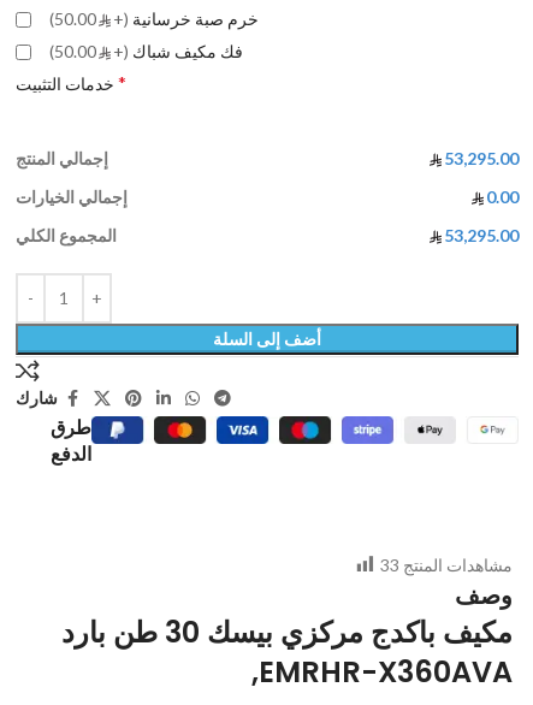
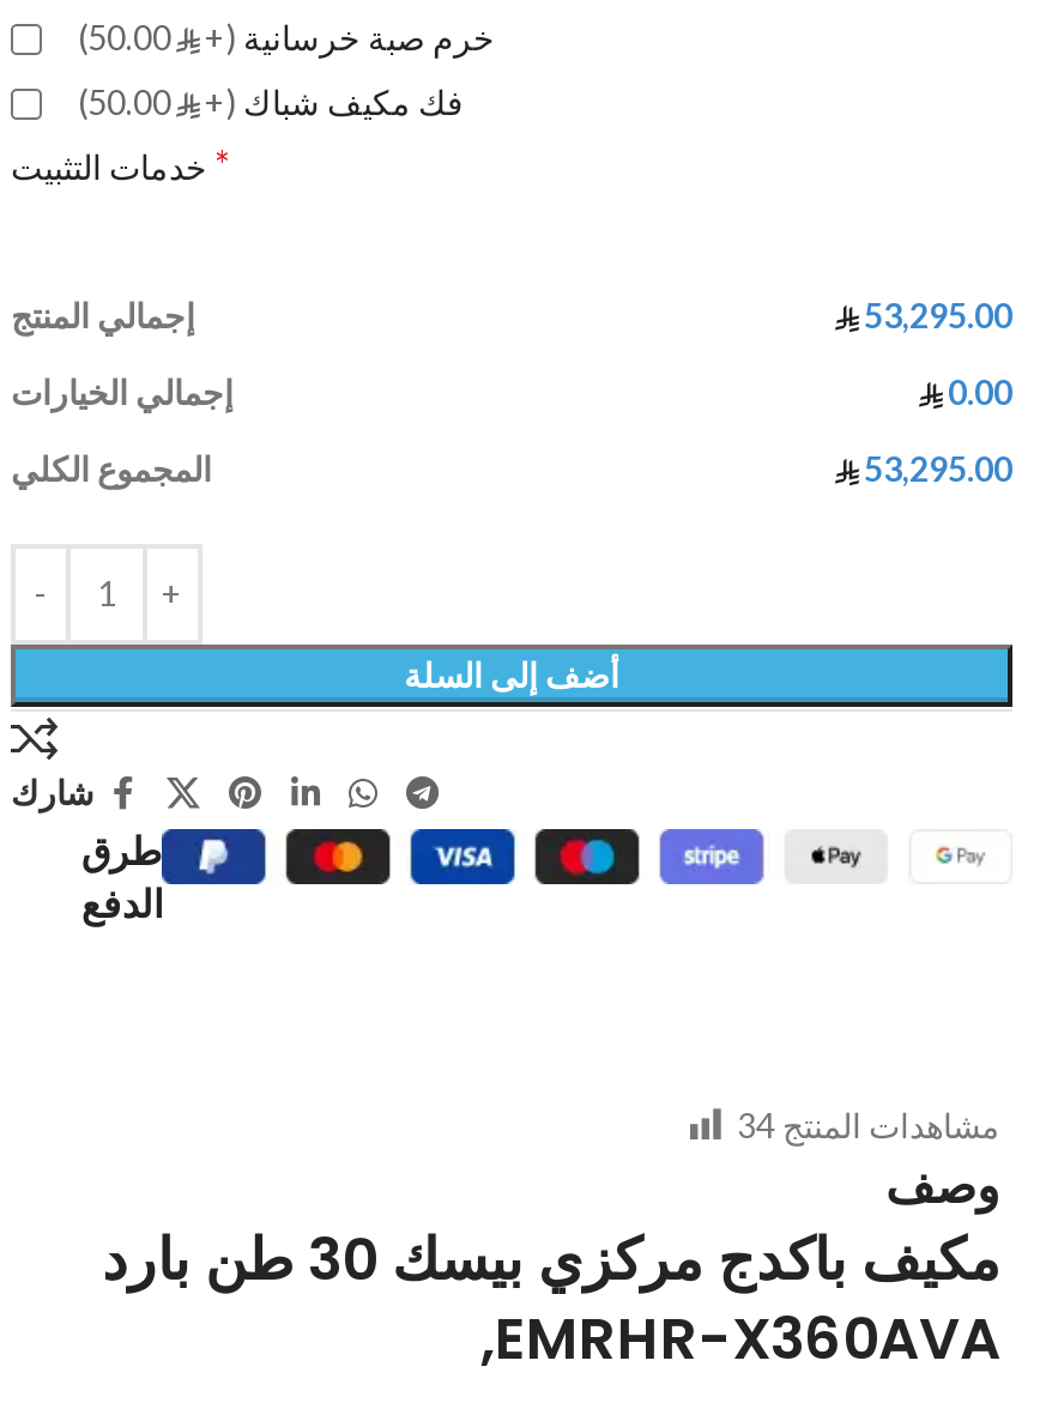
- مشاهدات المنتج 33
+ مشاهدات المنتج 34
